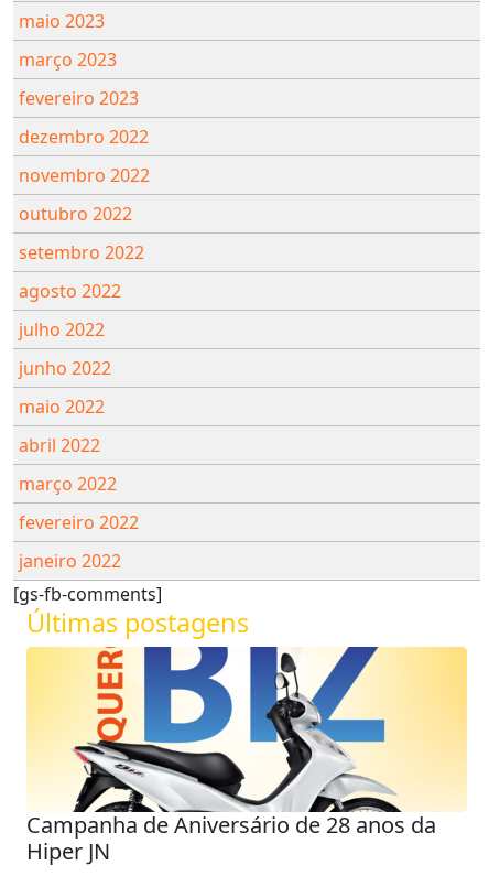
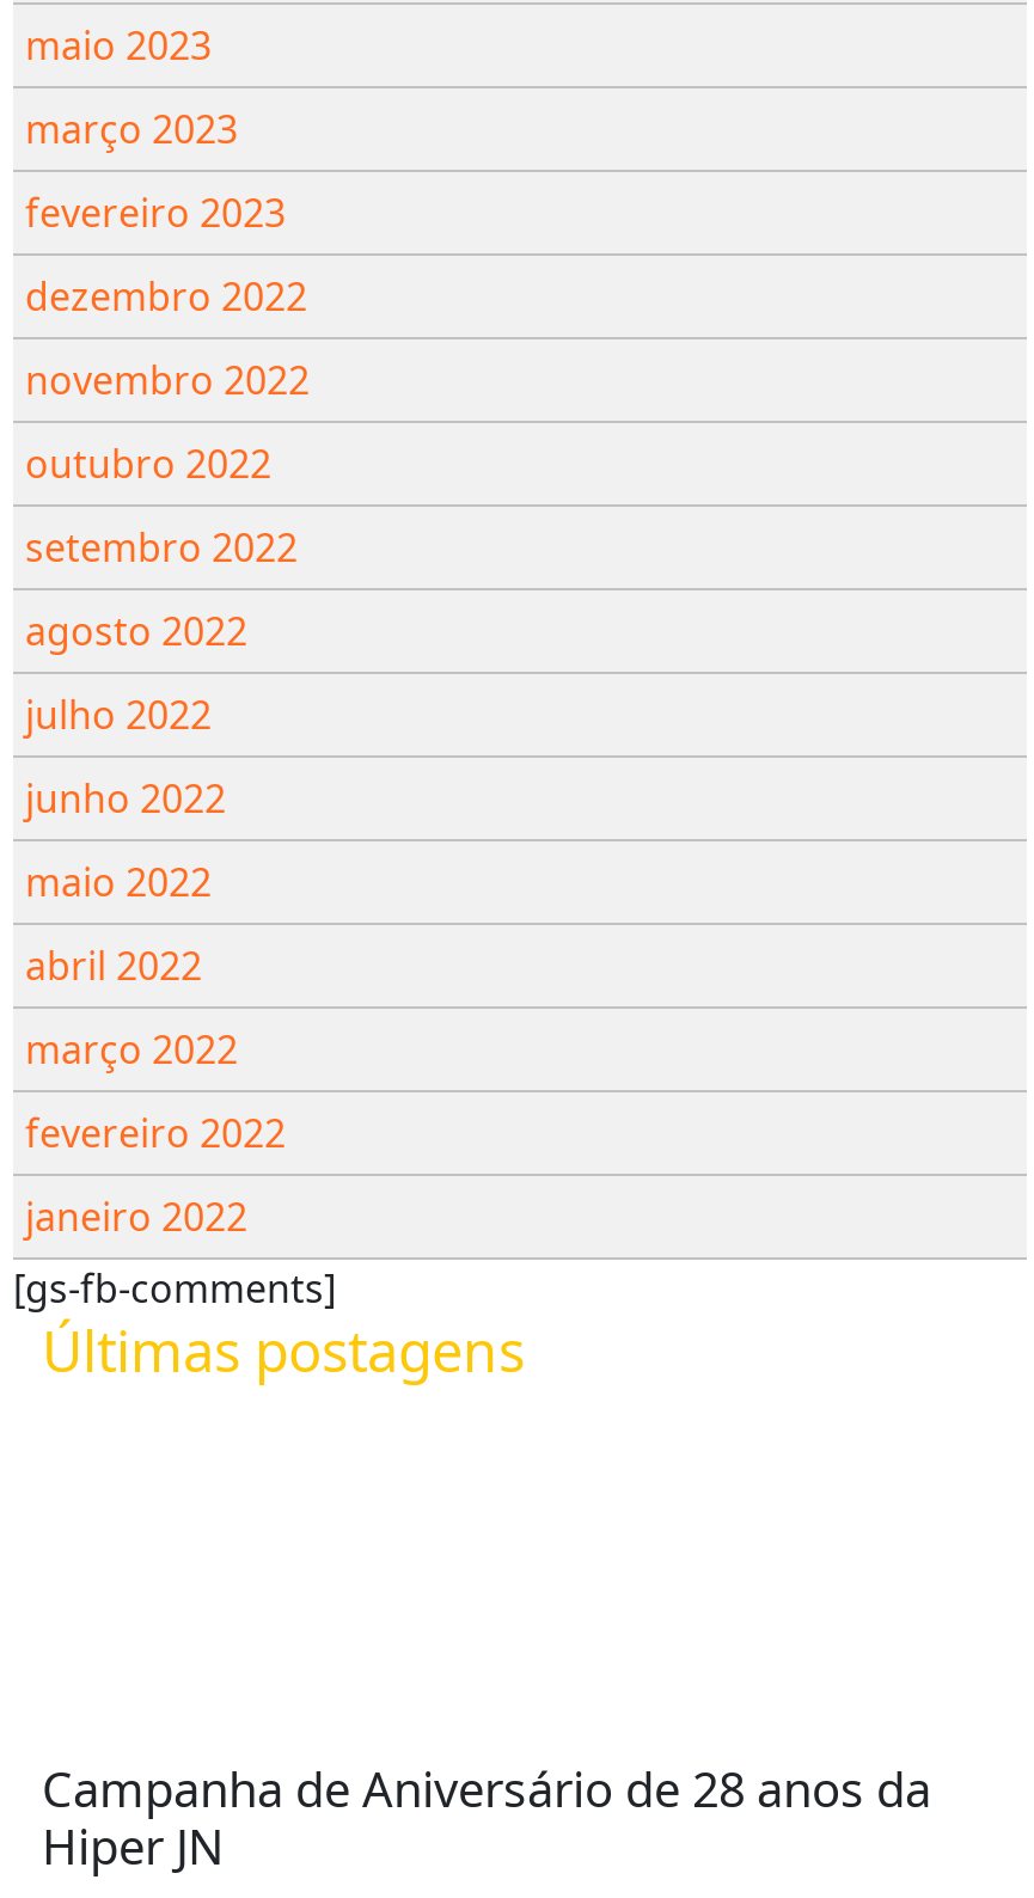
- [image]
